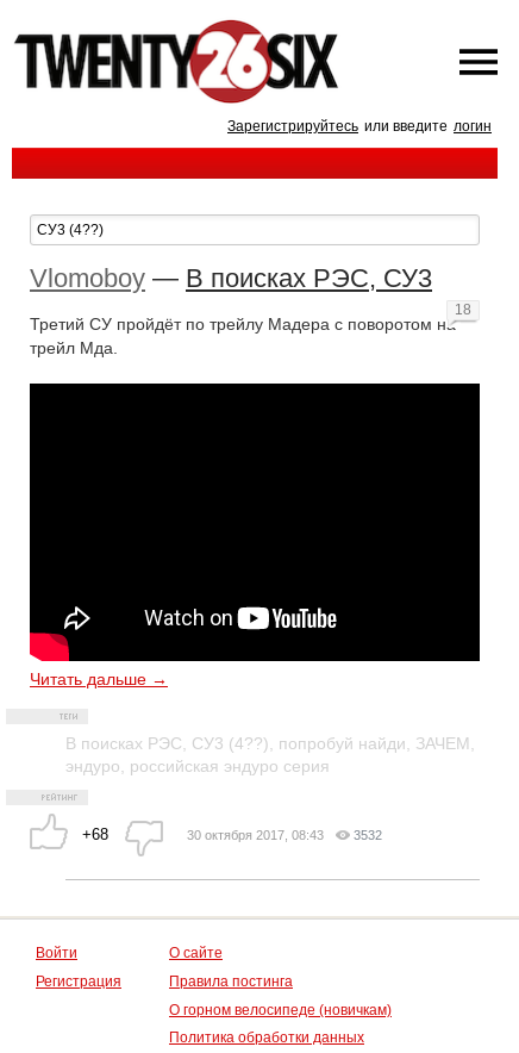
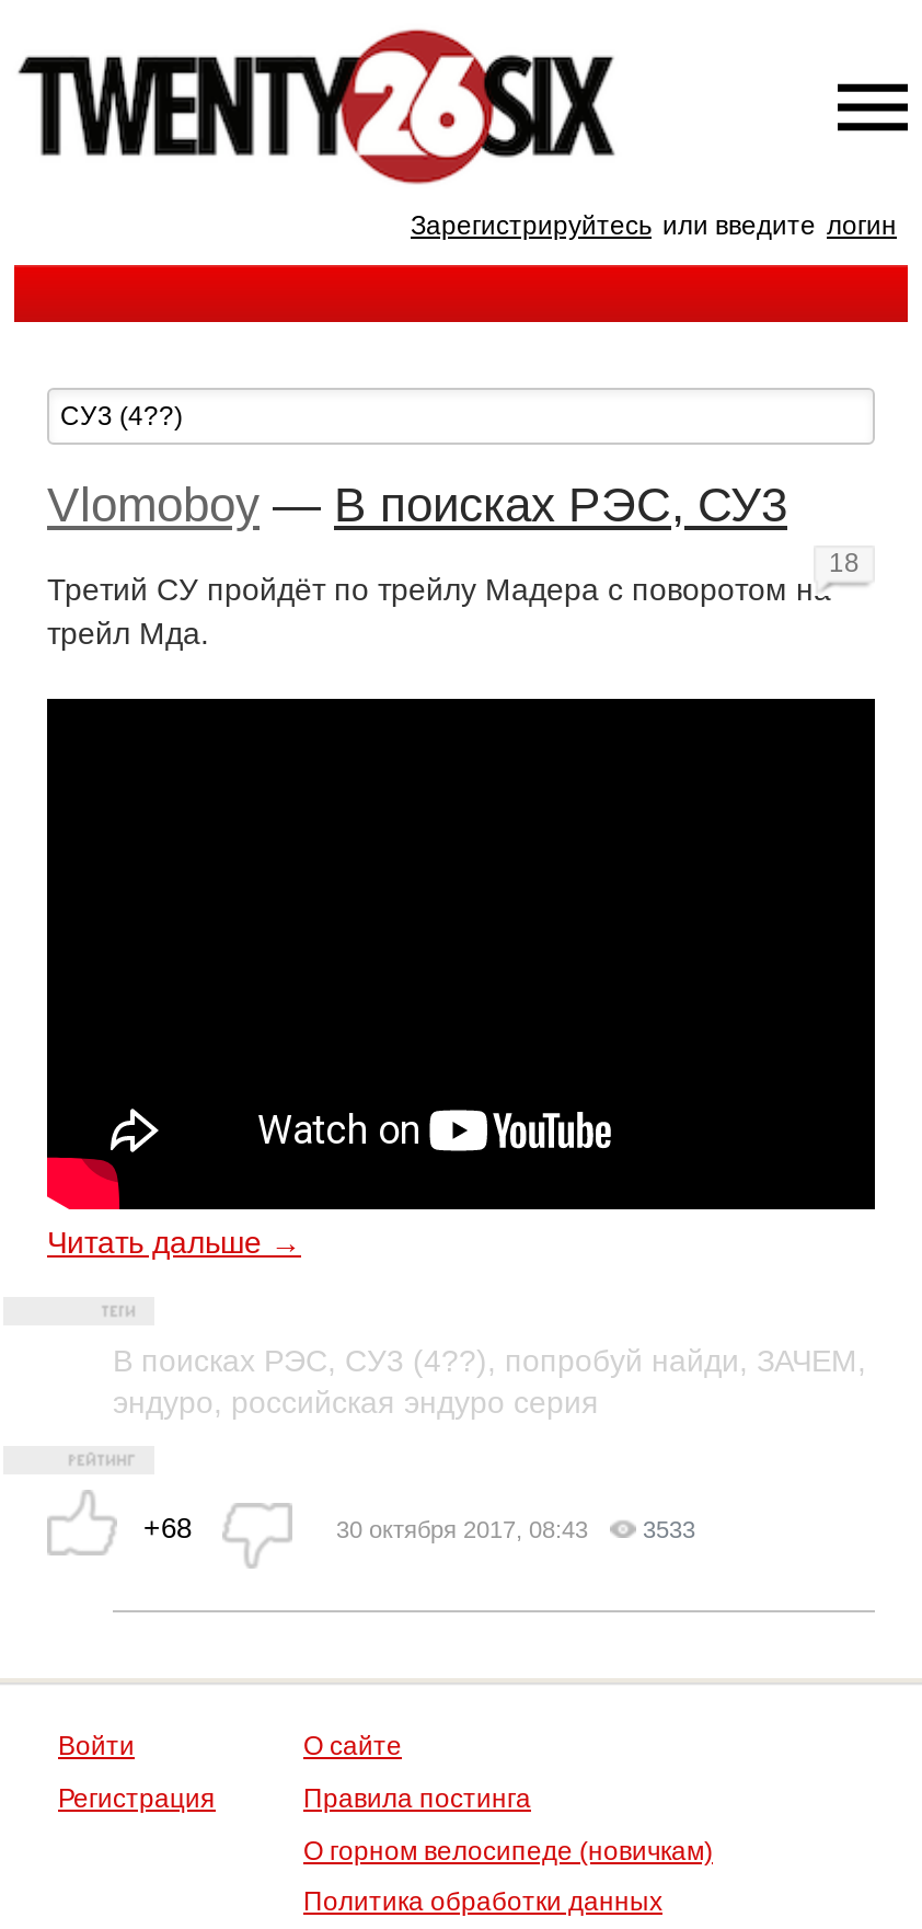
- 3532
+ 3533
